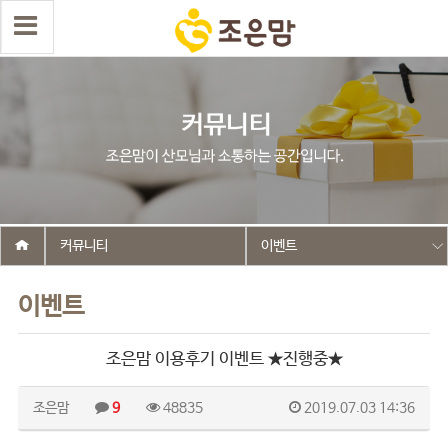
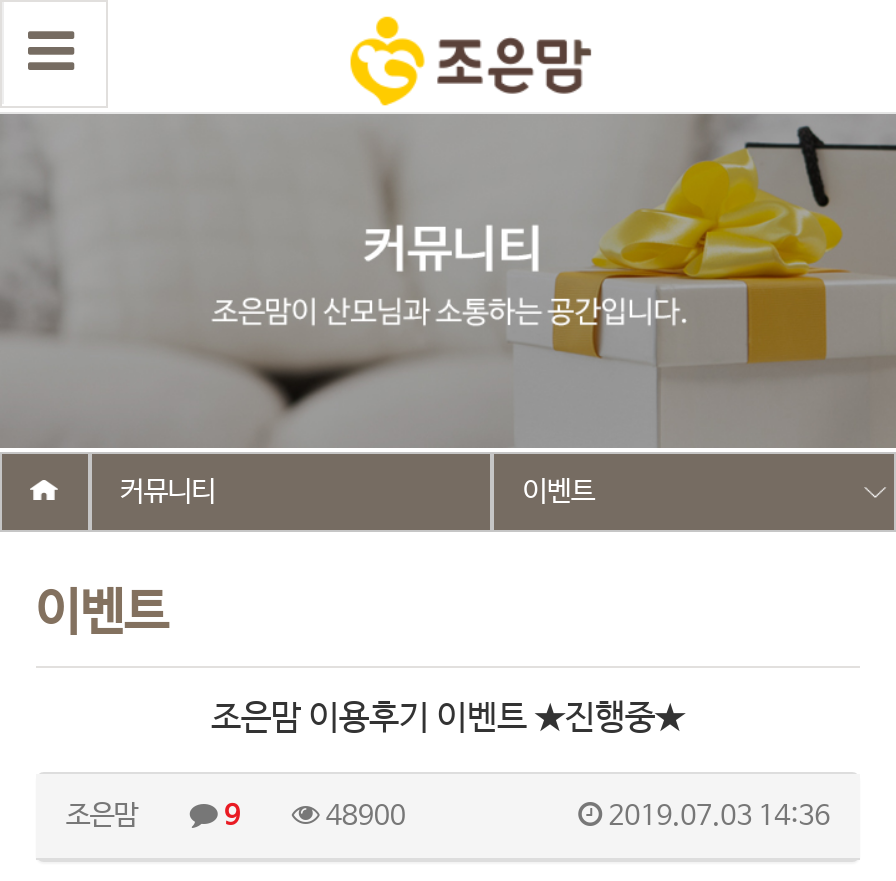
- 48835
+ 48900
